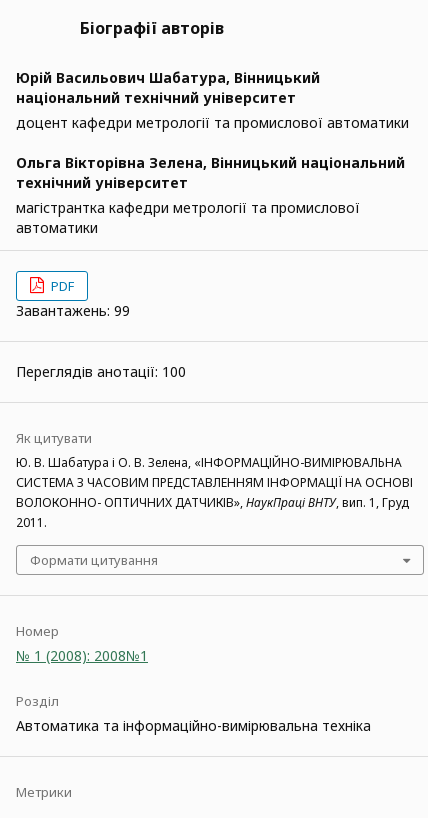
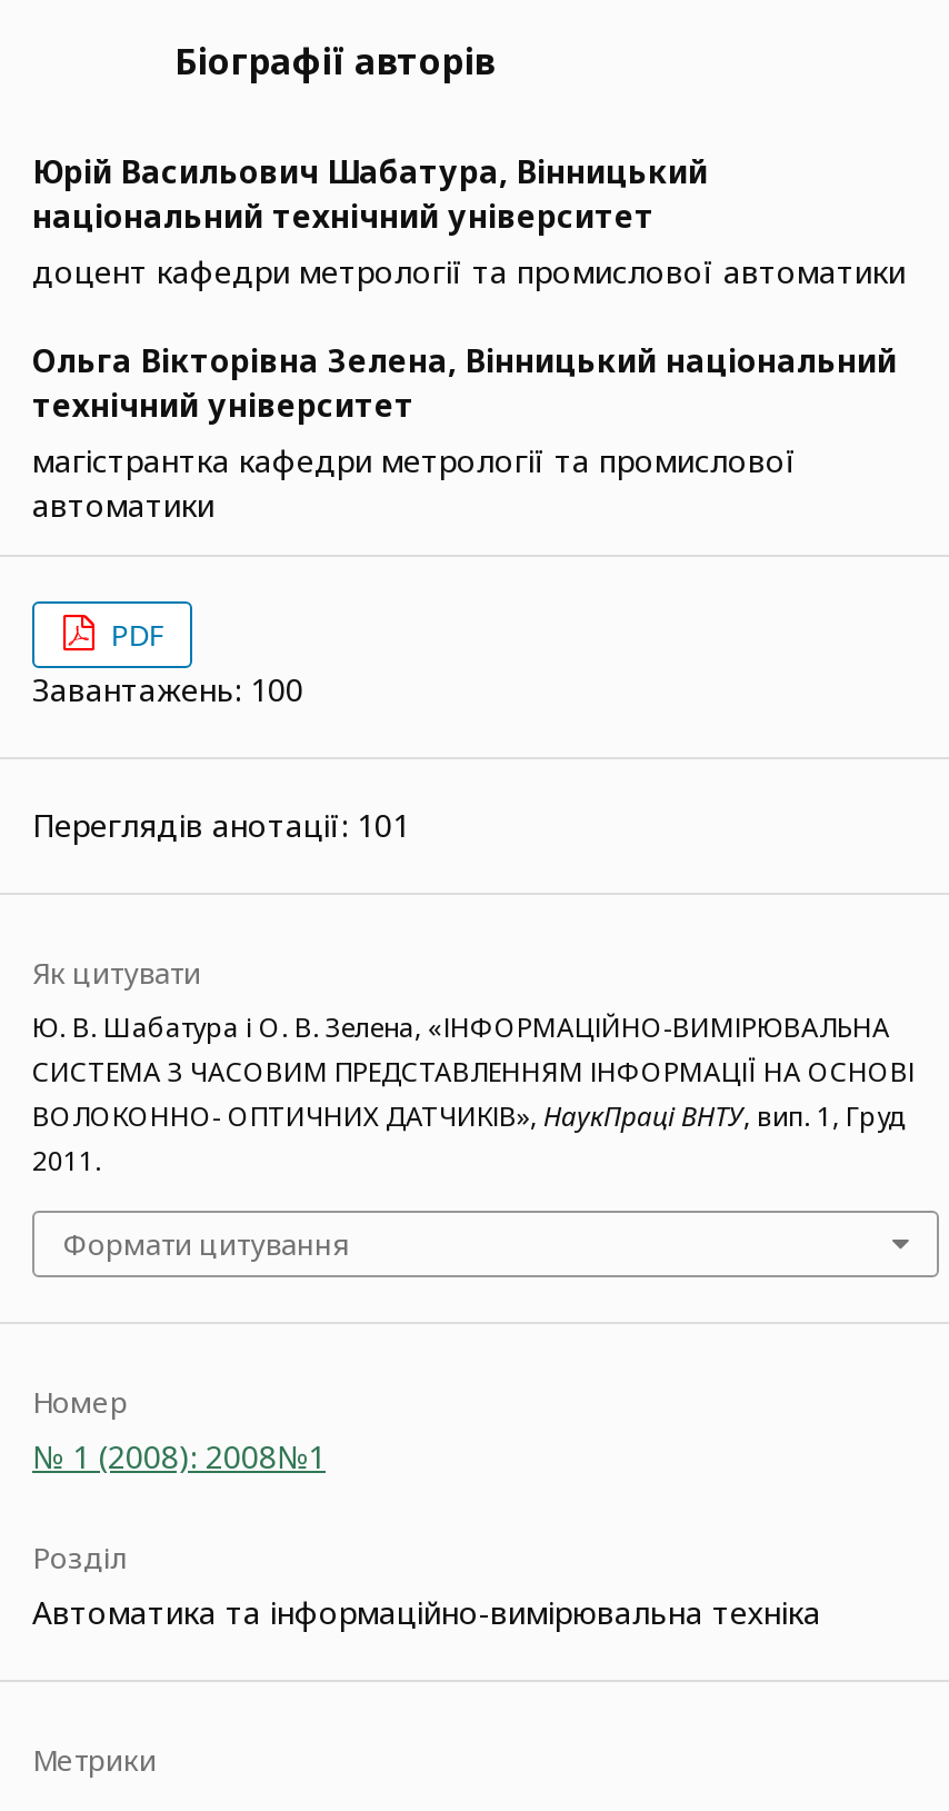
- Завантажень: 99
+ Завантажень: 100

- Переглядів анотації: 100
+ Переглядів анотації: 101
